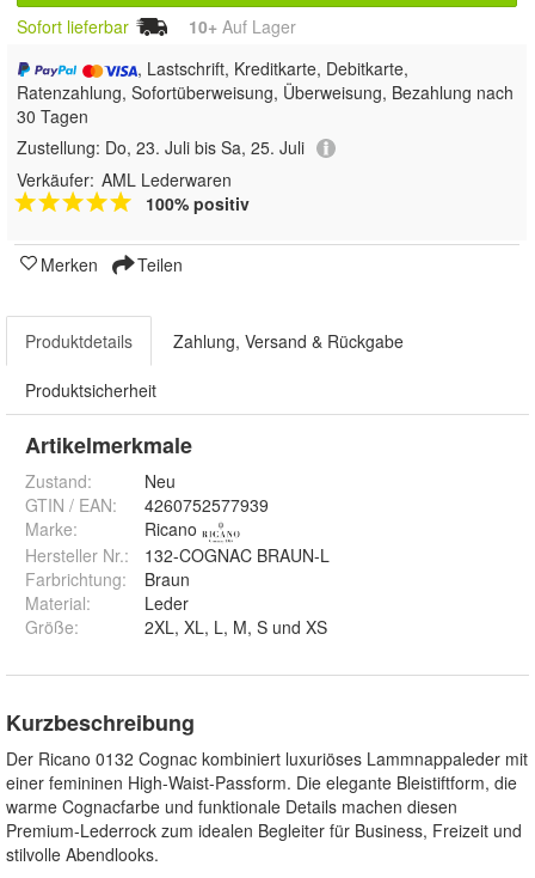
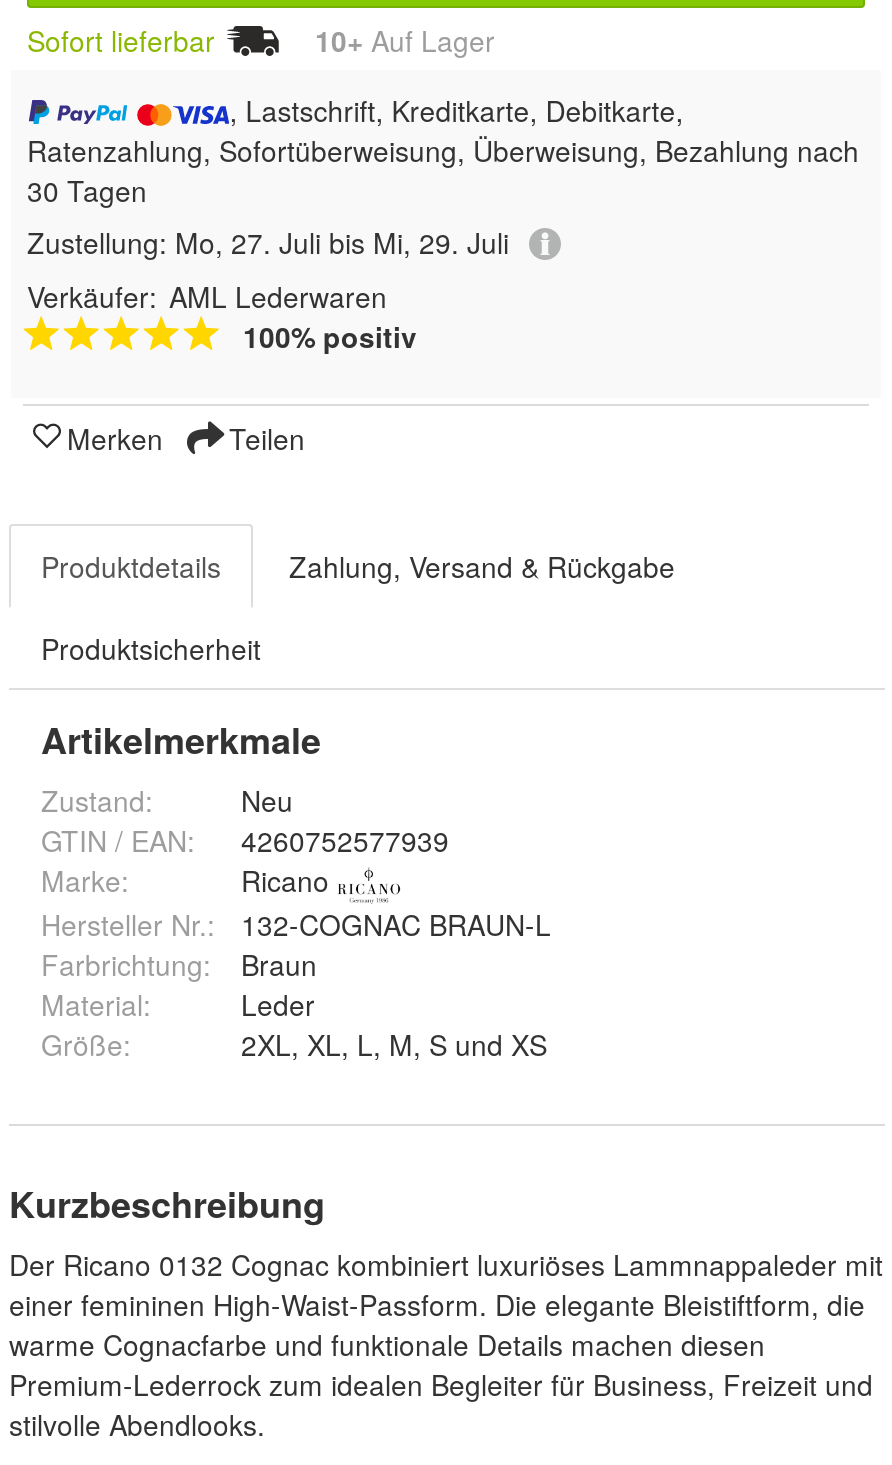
- Zustellung: Do, 23. Juli bis Sa, 25. Juli
+ Zustellung: Mo, 27. Juli bis Mi, 29. Juli
